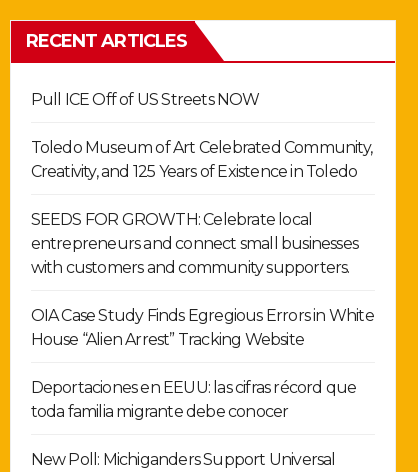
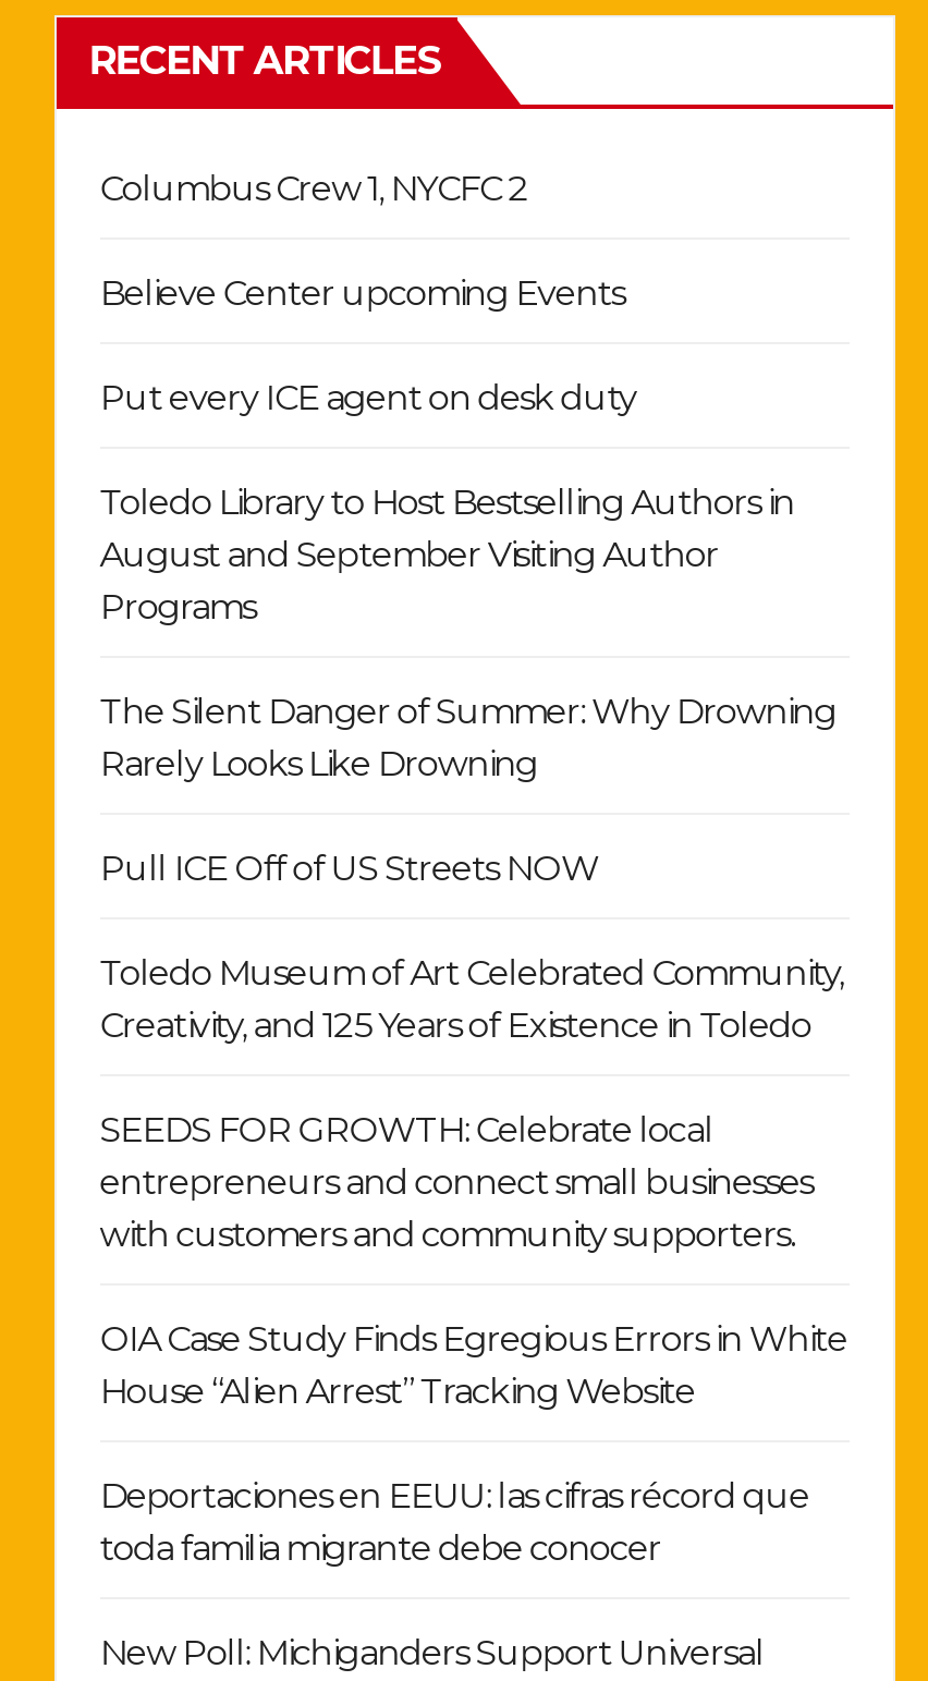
+ Columbus Crew 1, NYCFC 2
+ Believe Center upcoming Events
+ Put every ICE agent on desk duty
+ Toledo Library to Host Bestselling Authors in
+ August and September Visiting Author
+ Programs
+ The Silent Danger of Summer: Why Drowning
+ Rarely Looks Like Drowning
